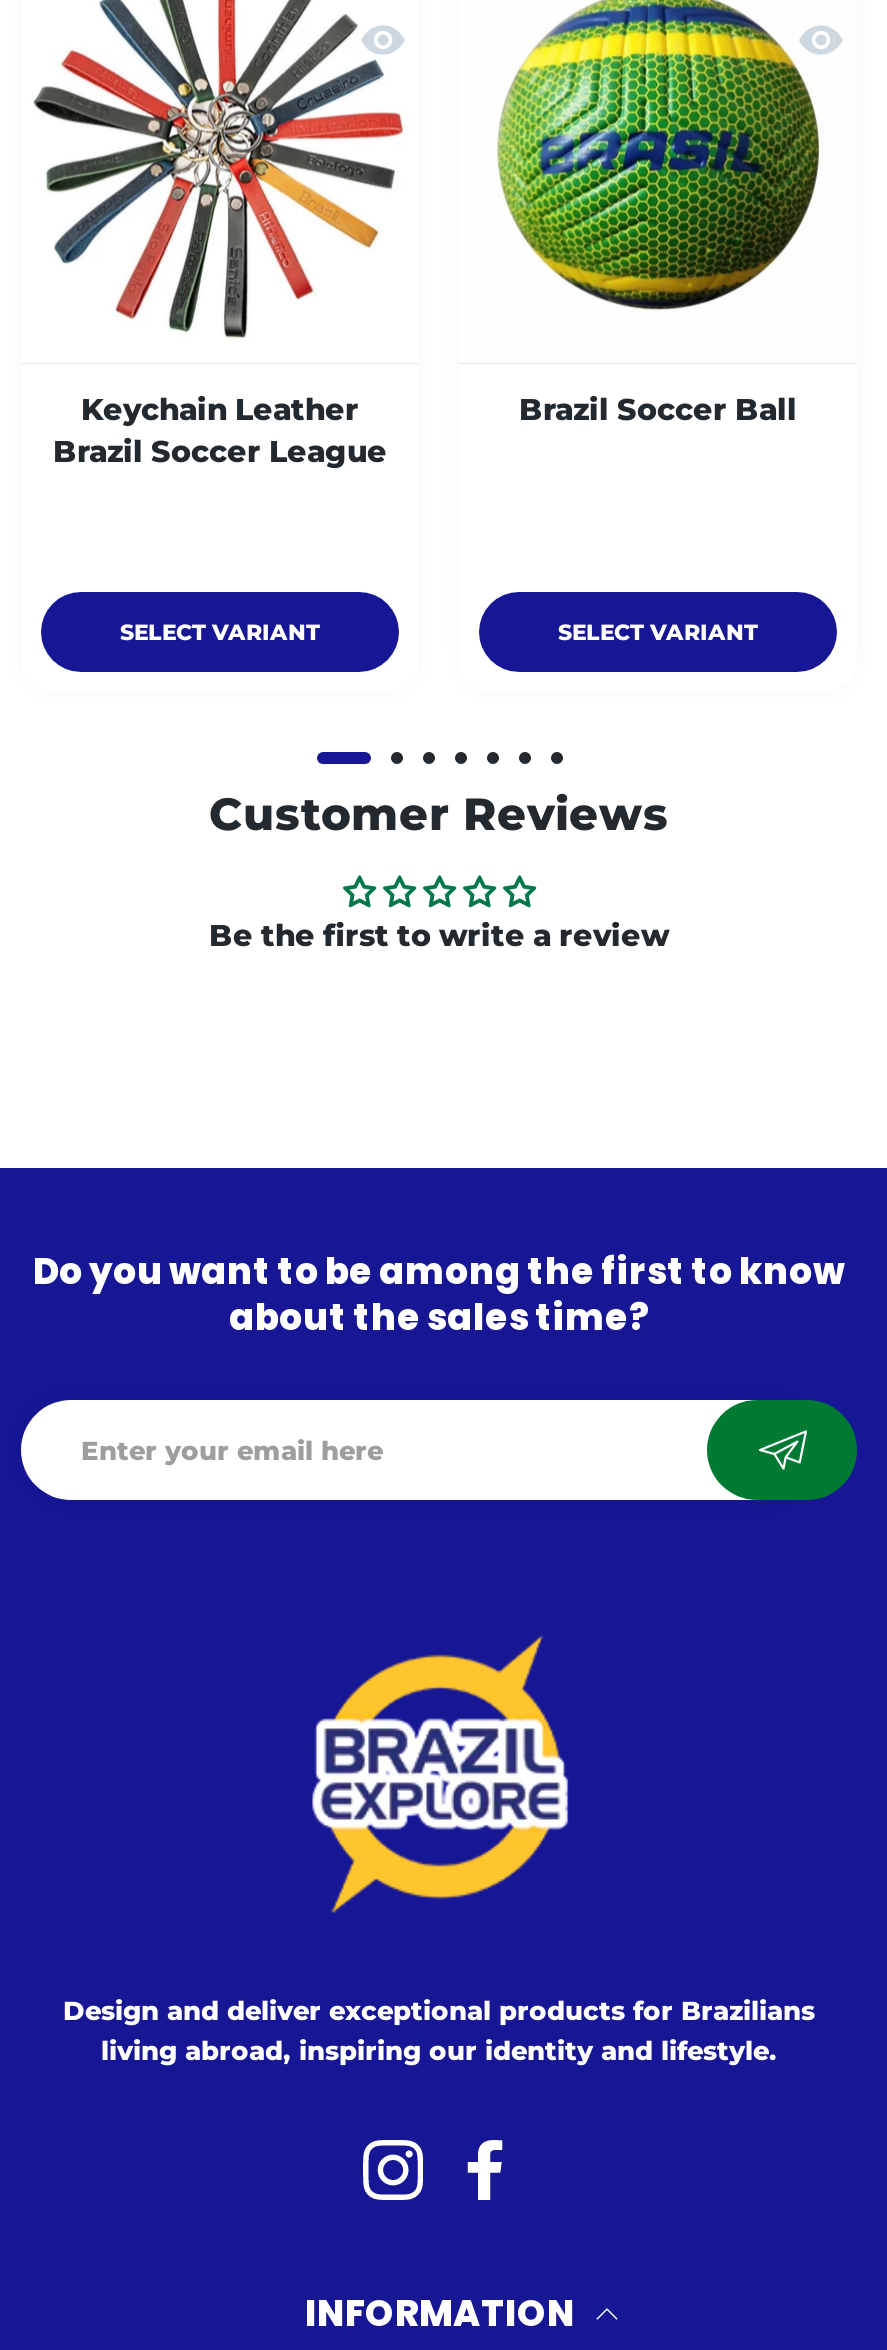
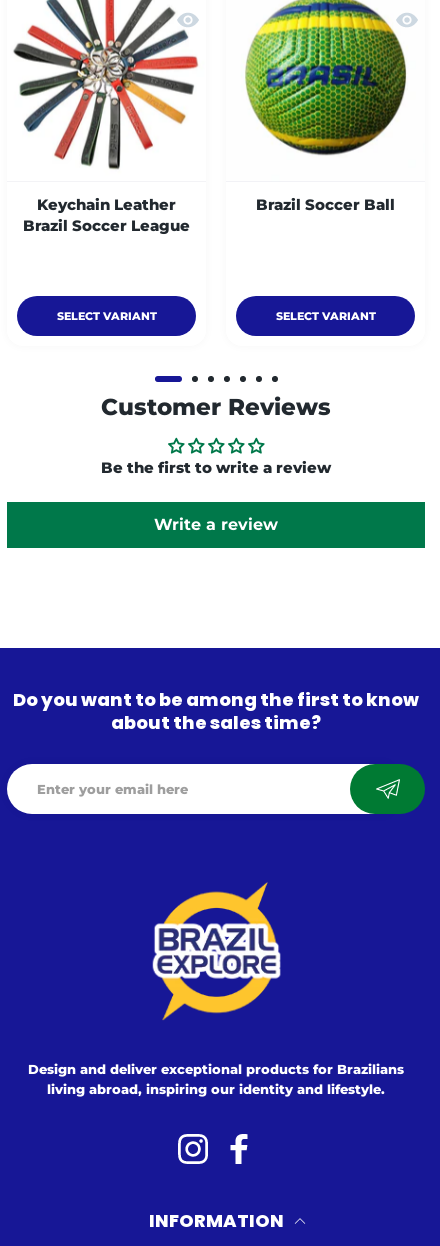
+ Write a review
